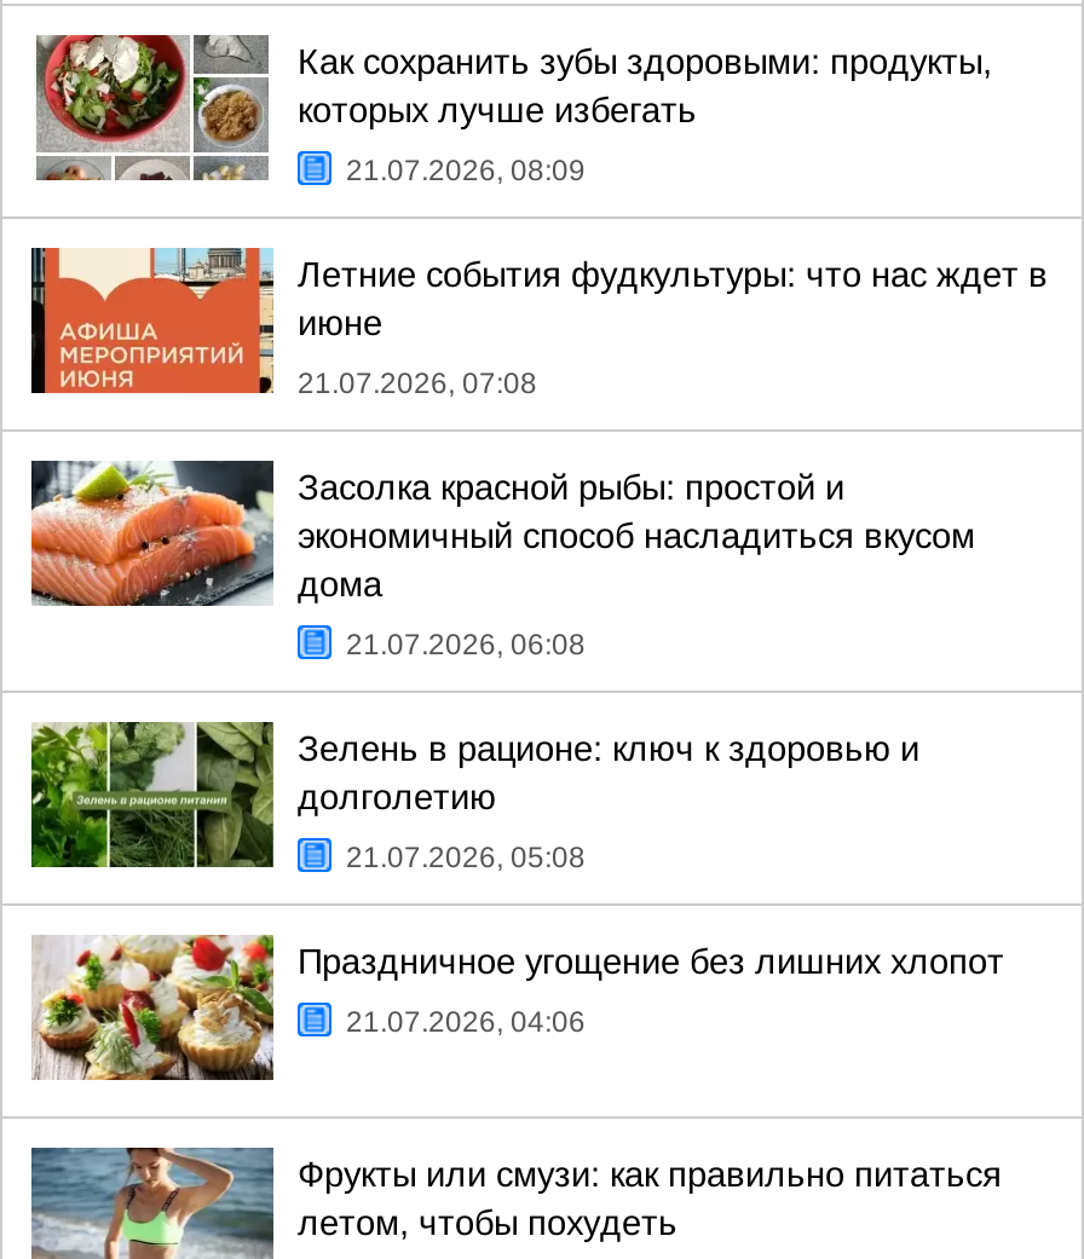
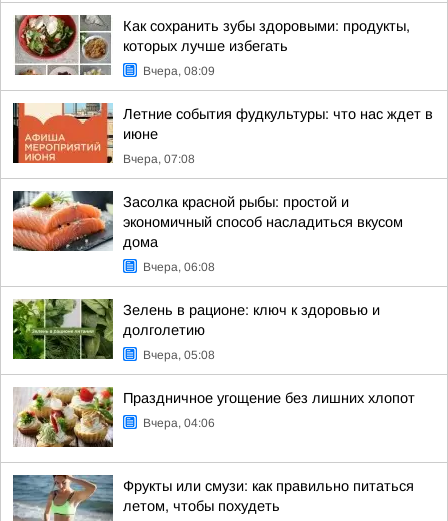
- 21.07.2026, 08:09
+ Вчера, 08:09

- 21.07.2026, 07:08
+ Вчера, 07:08

- 21.07.2026, 06:08
+ Вчера, 06:08

- 21.07.2026, 05:08
+ Вчера, 05:08

- 21.07.2026, 04:06
+ Вчера, 04:06
